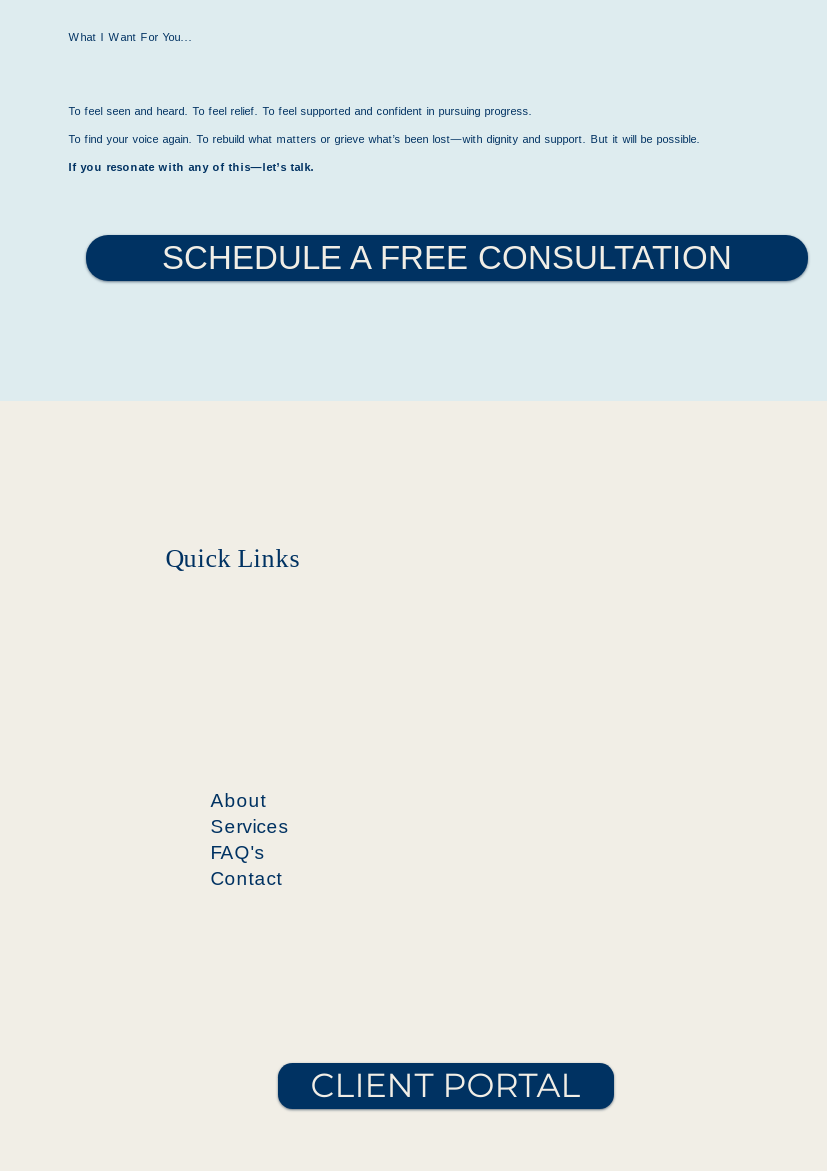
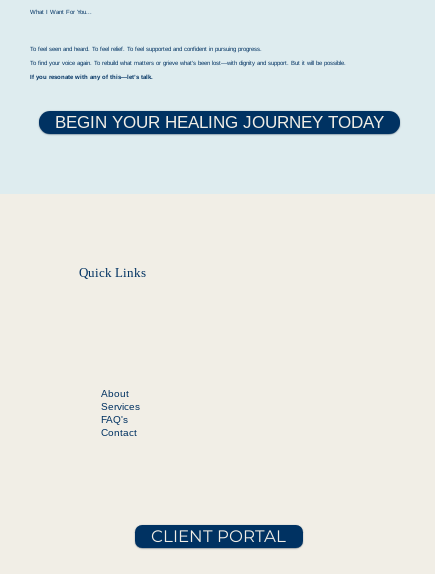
- SCHEDULE A FREE CONSULTATION
+ BEGIN YOUR HEALING JOURNEY TODAY
